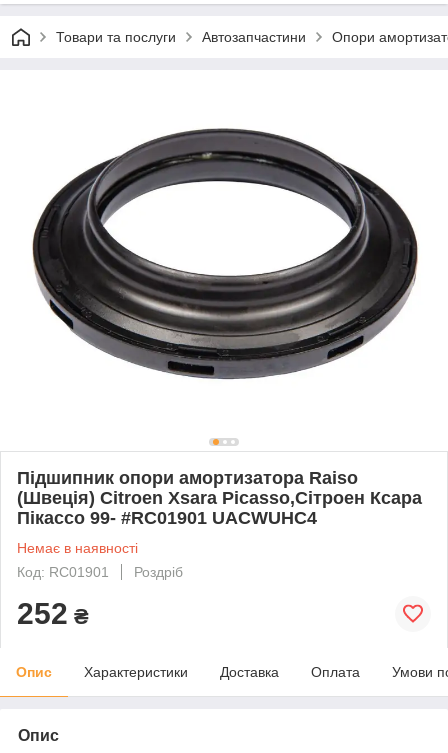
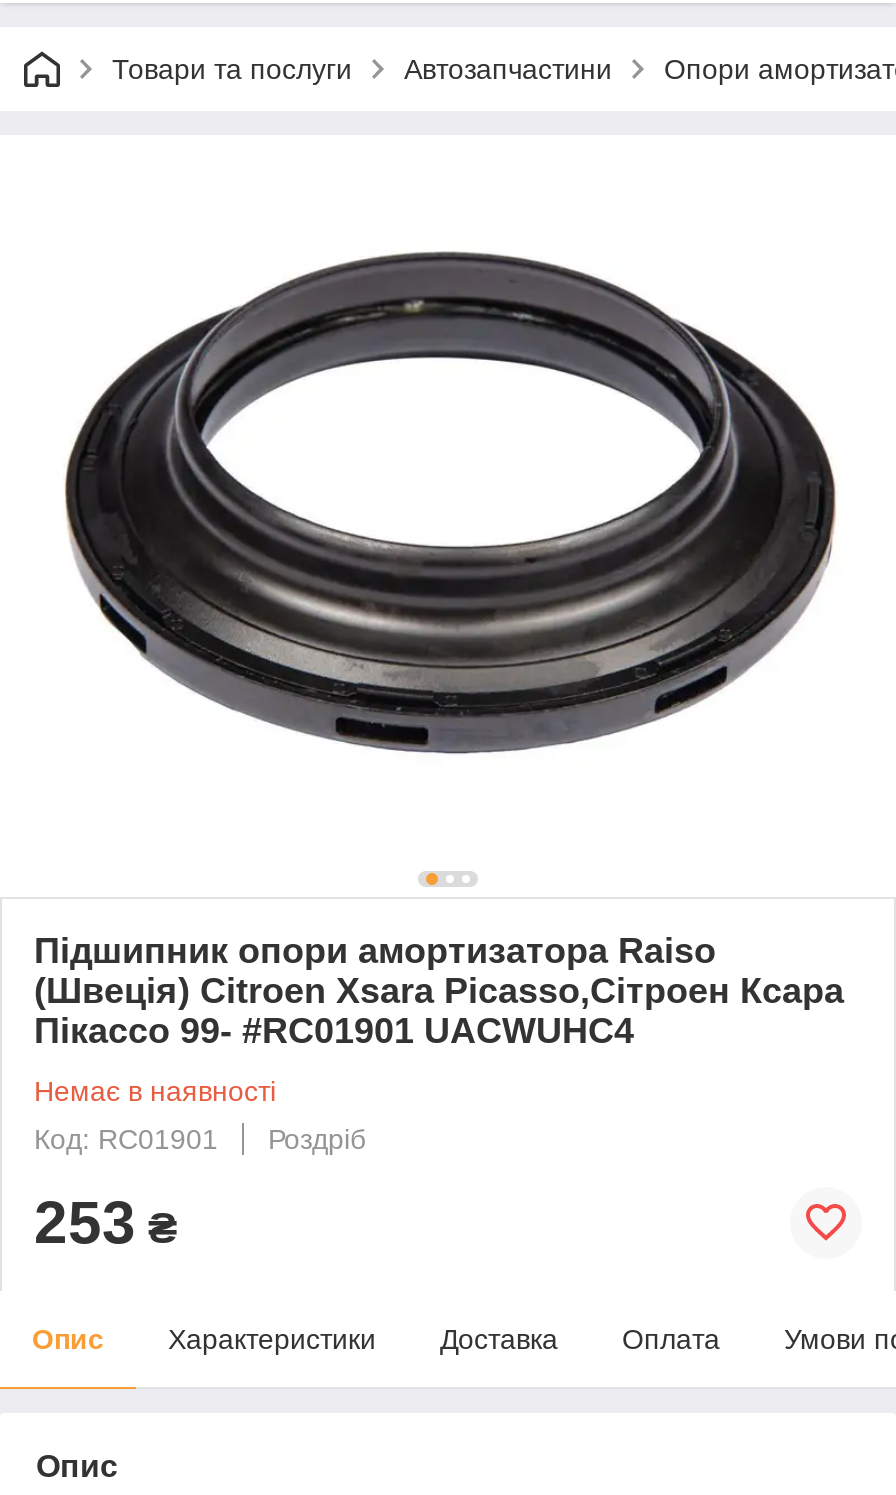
- 252 ₴
+ 253 ₴
